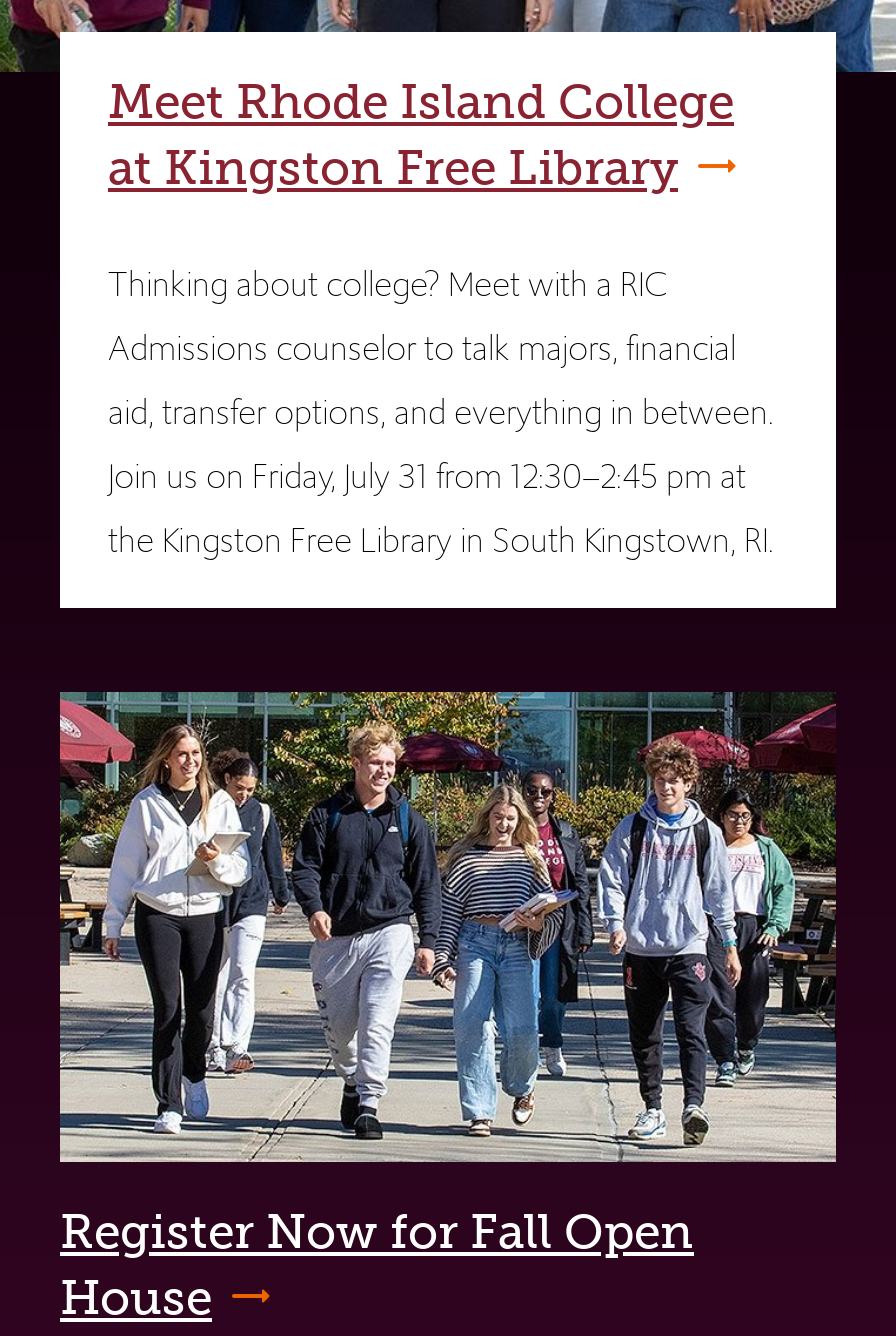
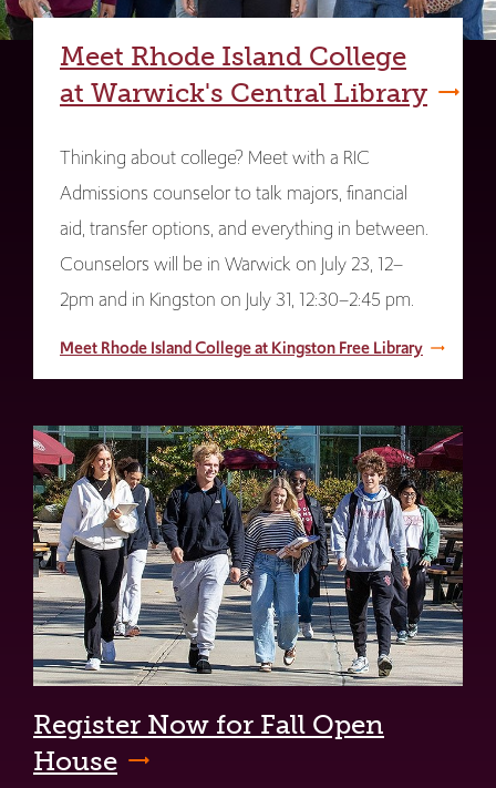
- at Kingston Free Library
+ at Warwick's Central Library

- Join us on Friday, July 31 from 12:30–2:45 pm at
- the Kingston Free Library in South Kingstown, RI.
+ Counselors will be in Warwick on July 23, 12–
+ 2pm and in Kingston on July 31, 12:30–2:45 pm.
+ Meet Rhode Island College at Kingston Free Library
